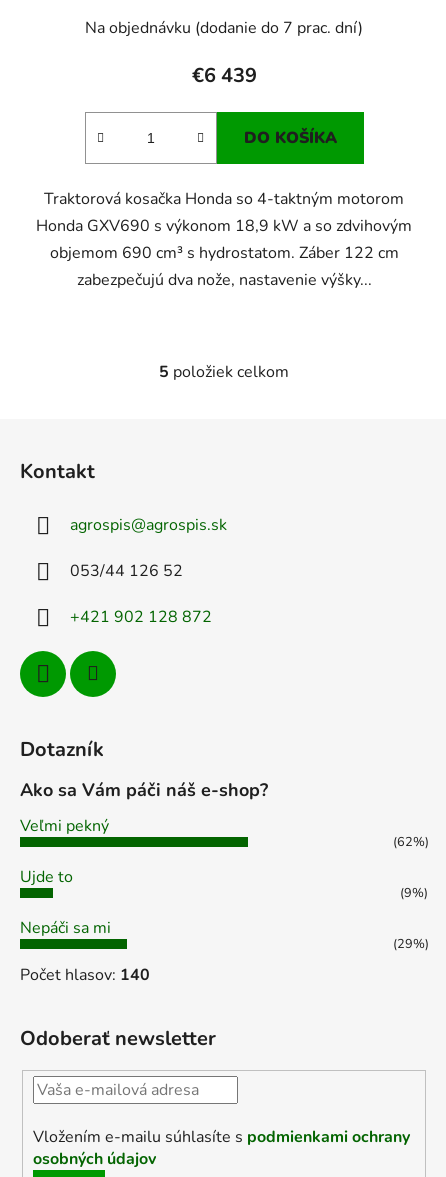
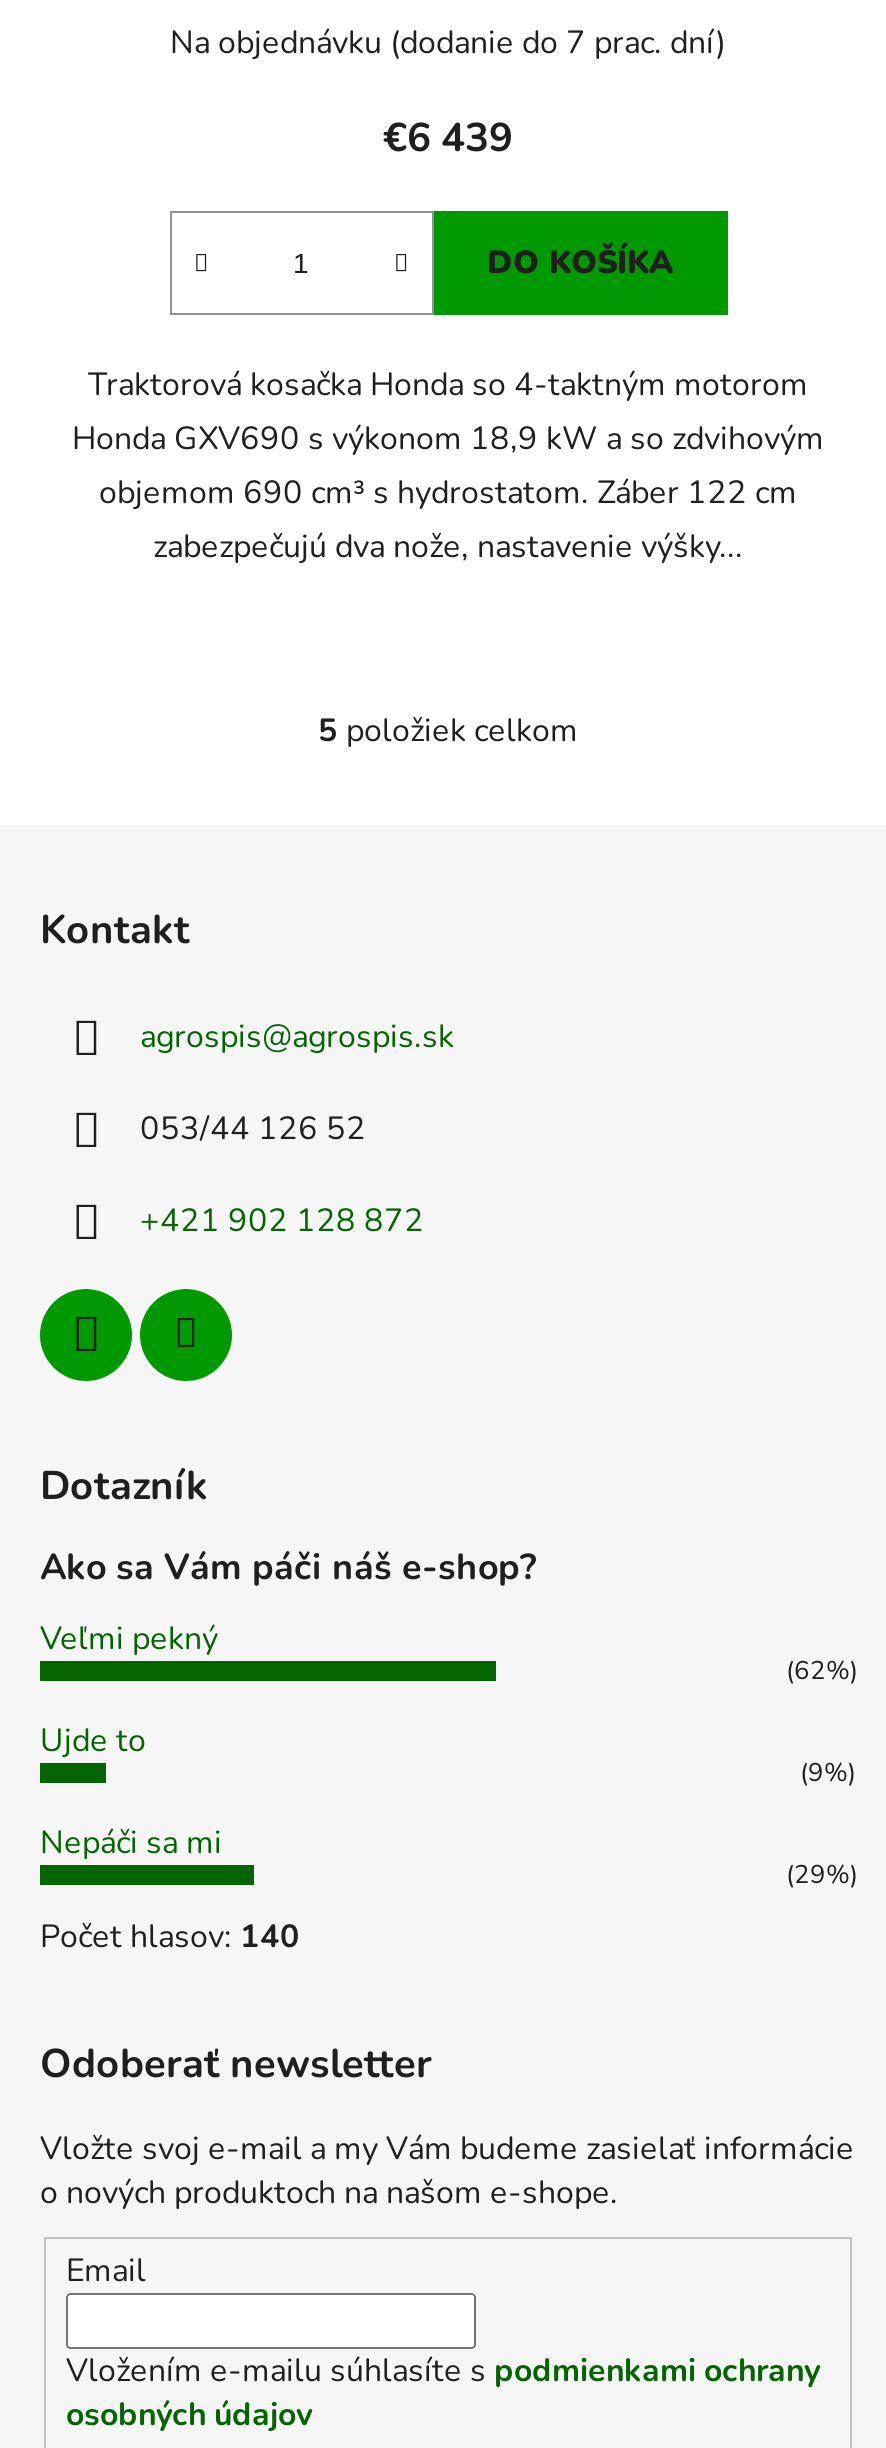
+ Vložte svoj e-mail a my Vám budeme zasielať informácie
+ o nových produktoch na našom e-shope.
+ Email
